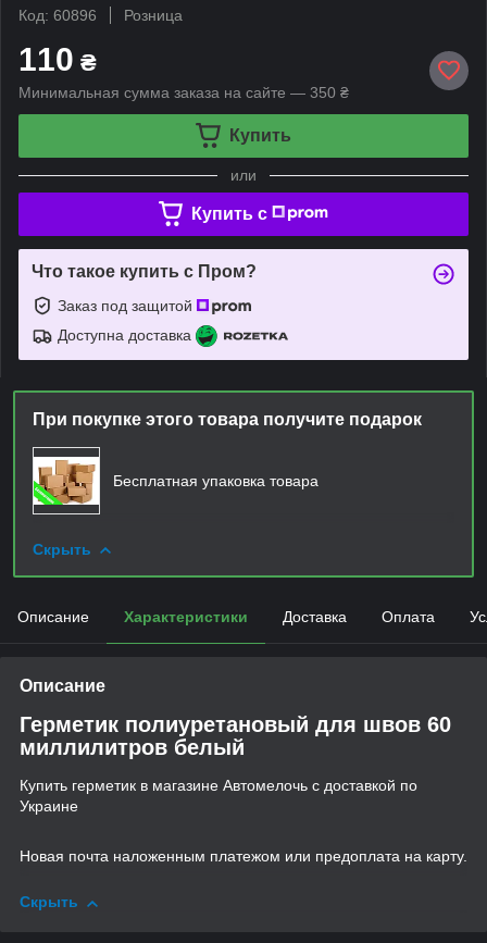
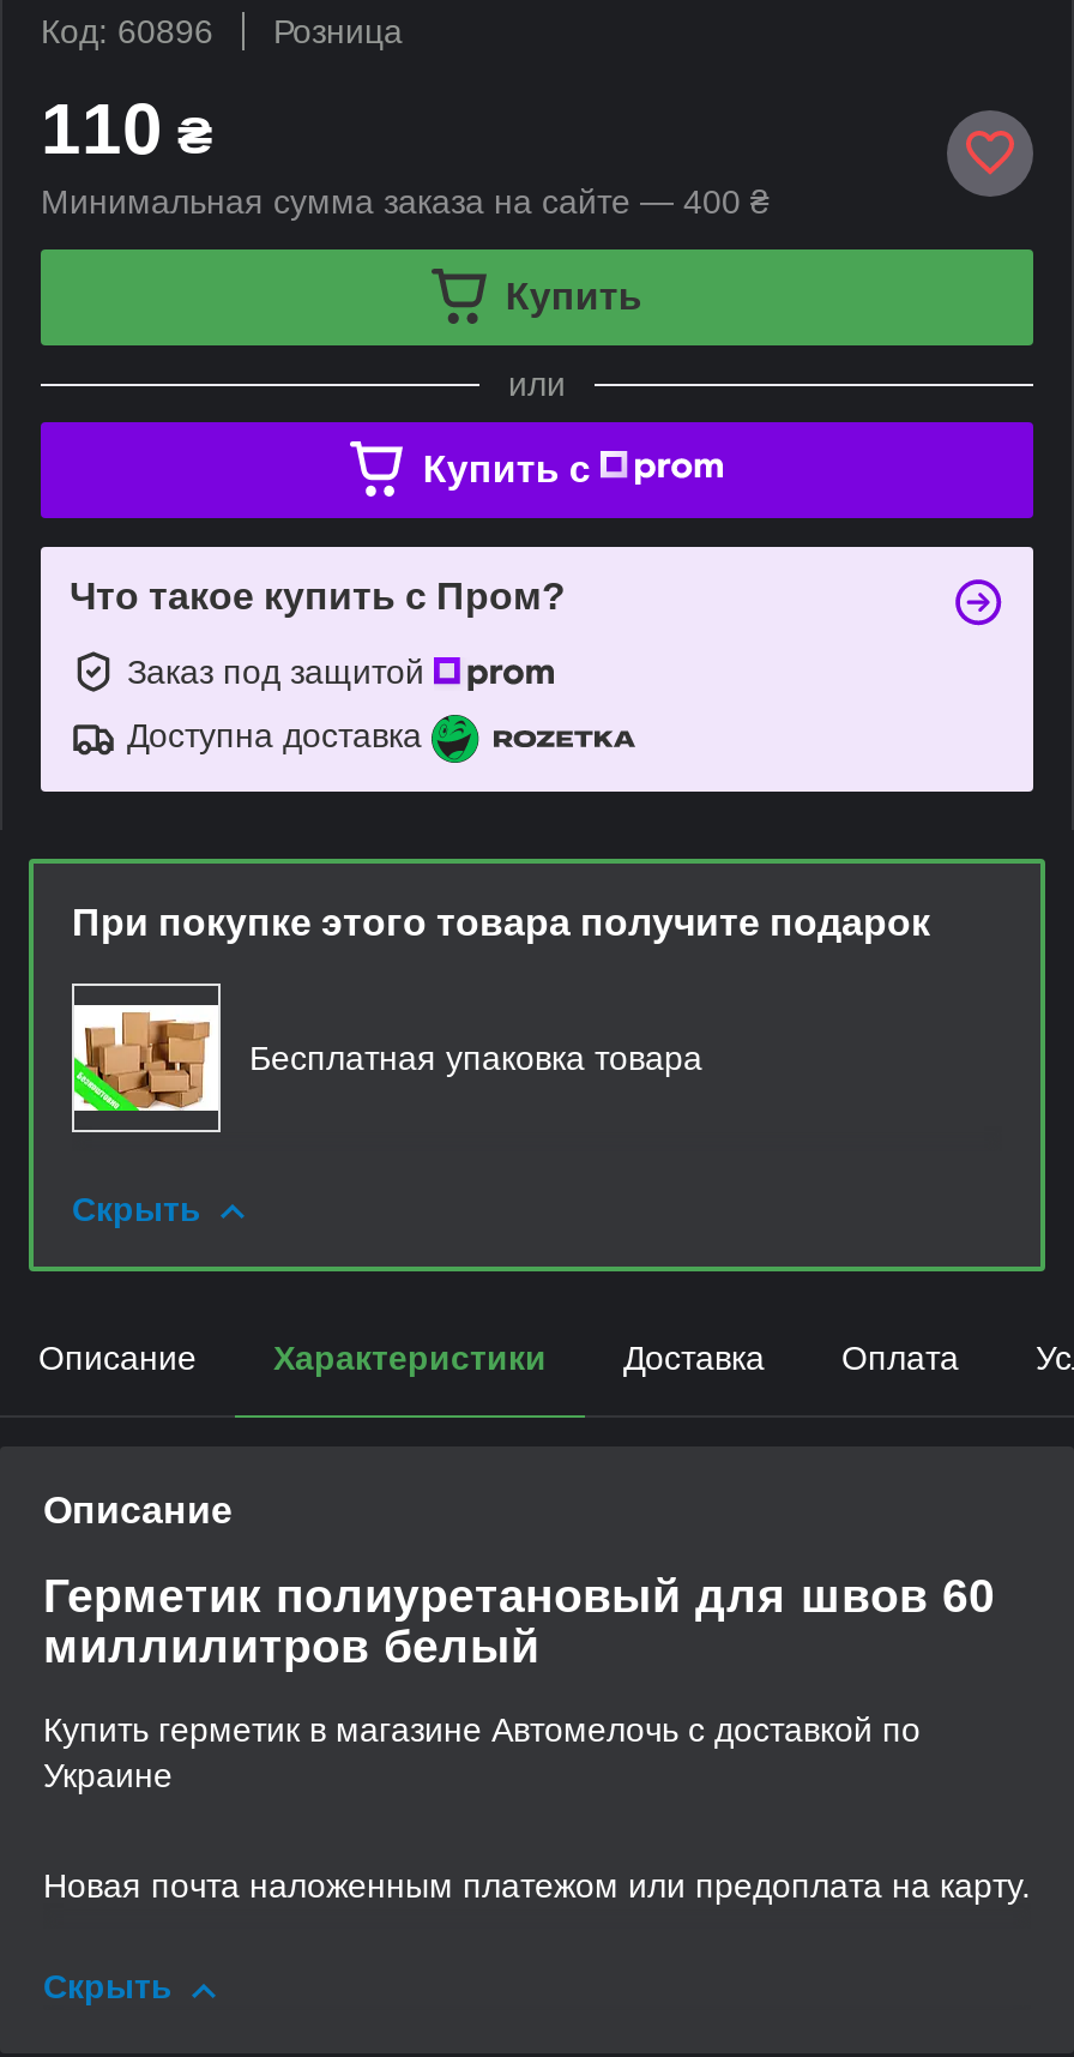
- Минимальная сумма заказа на сайте — 350 ₴
+ Минимальная сумма заказа на сайте — 400 ₴
